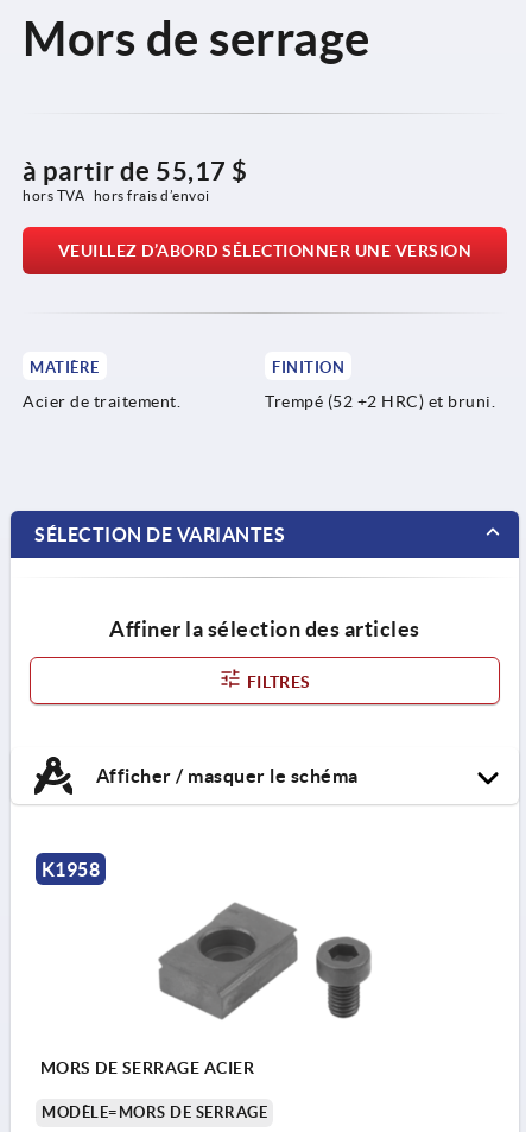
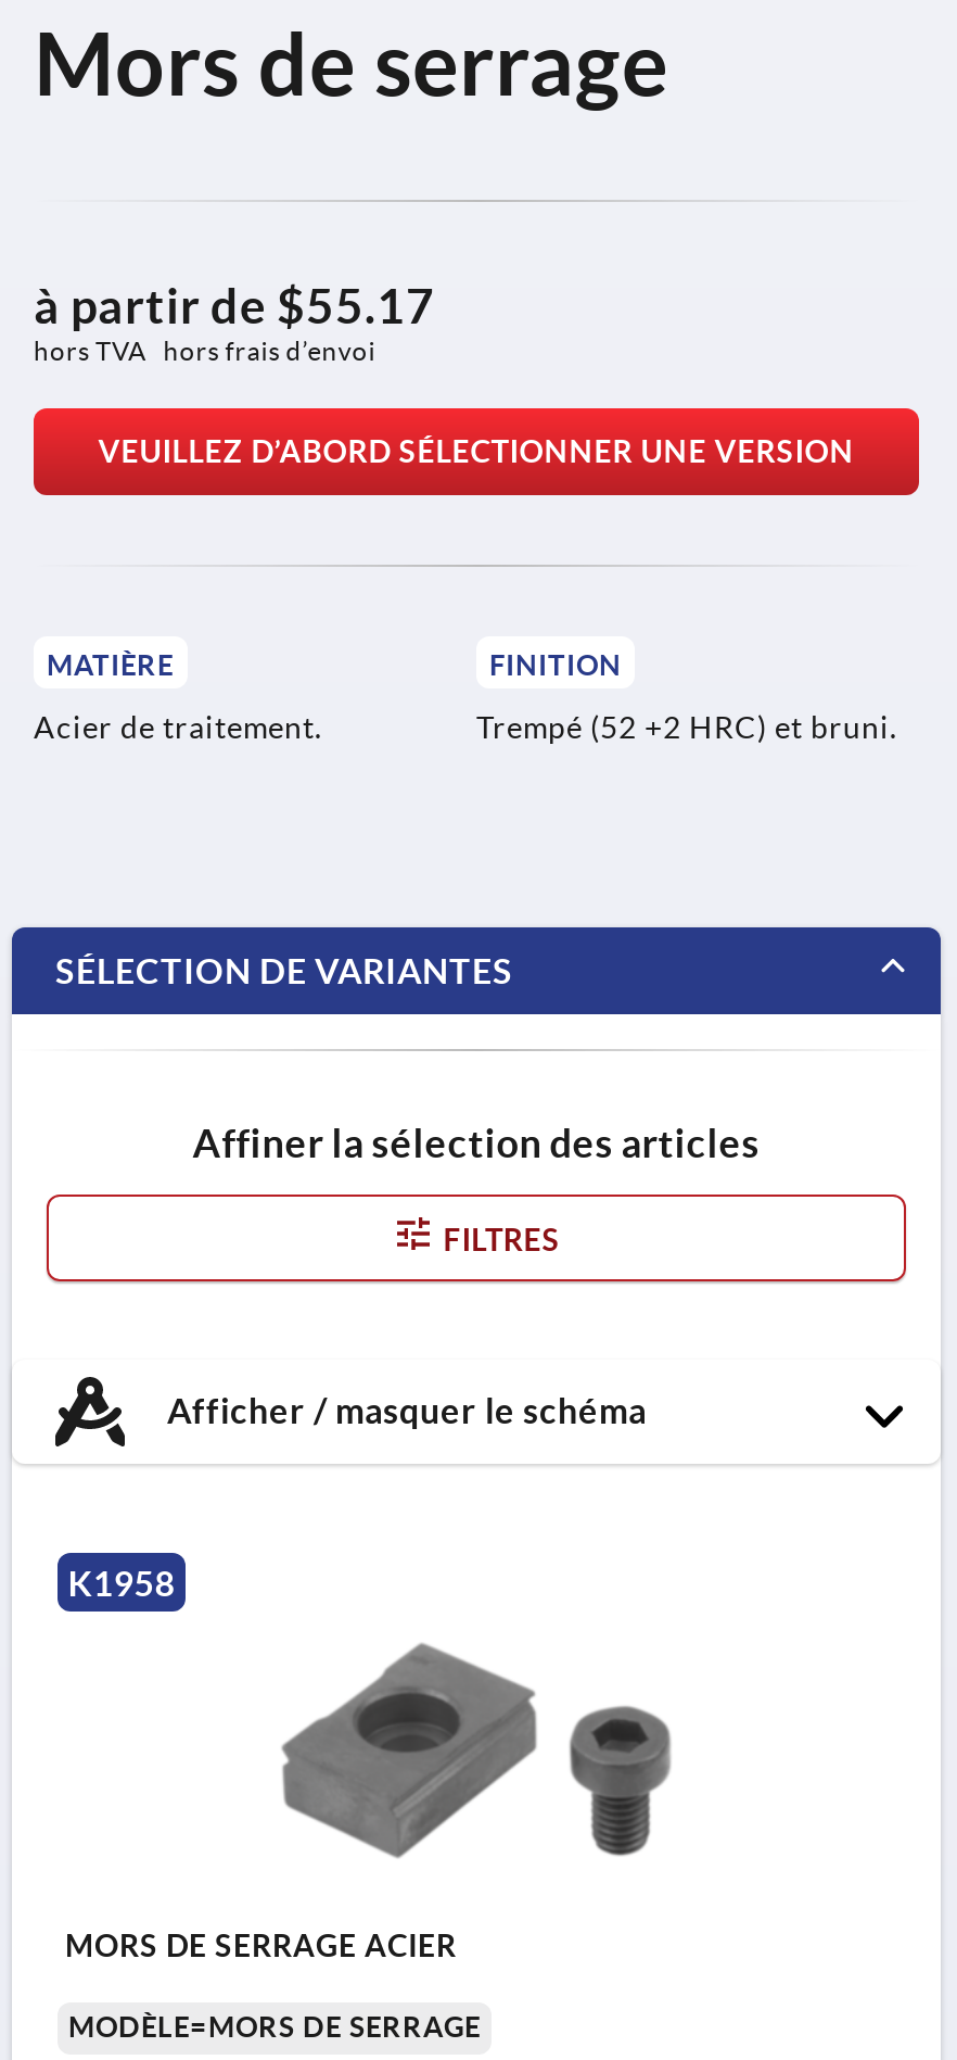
- à partir de 55,17 $
+ à partir de $55.17
